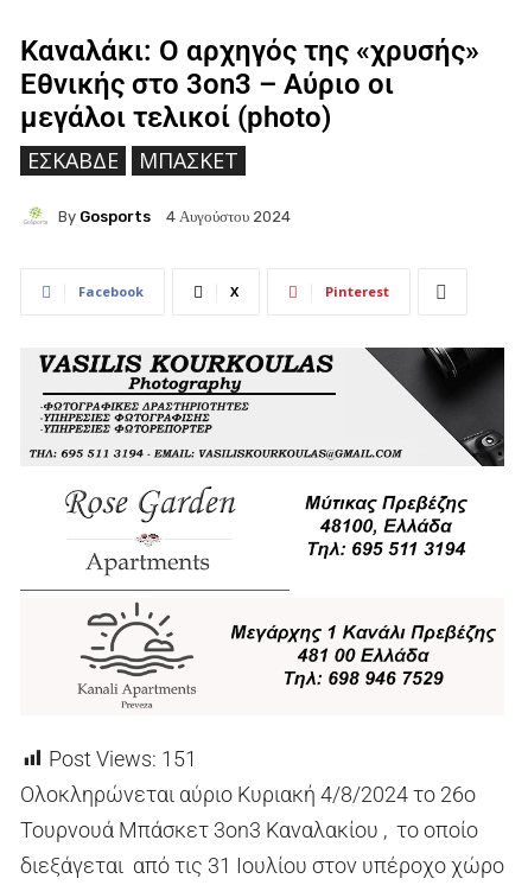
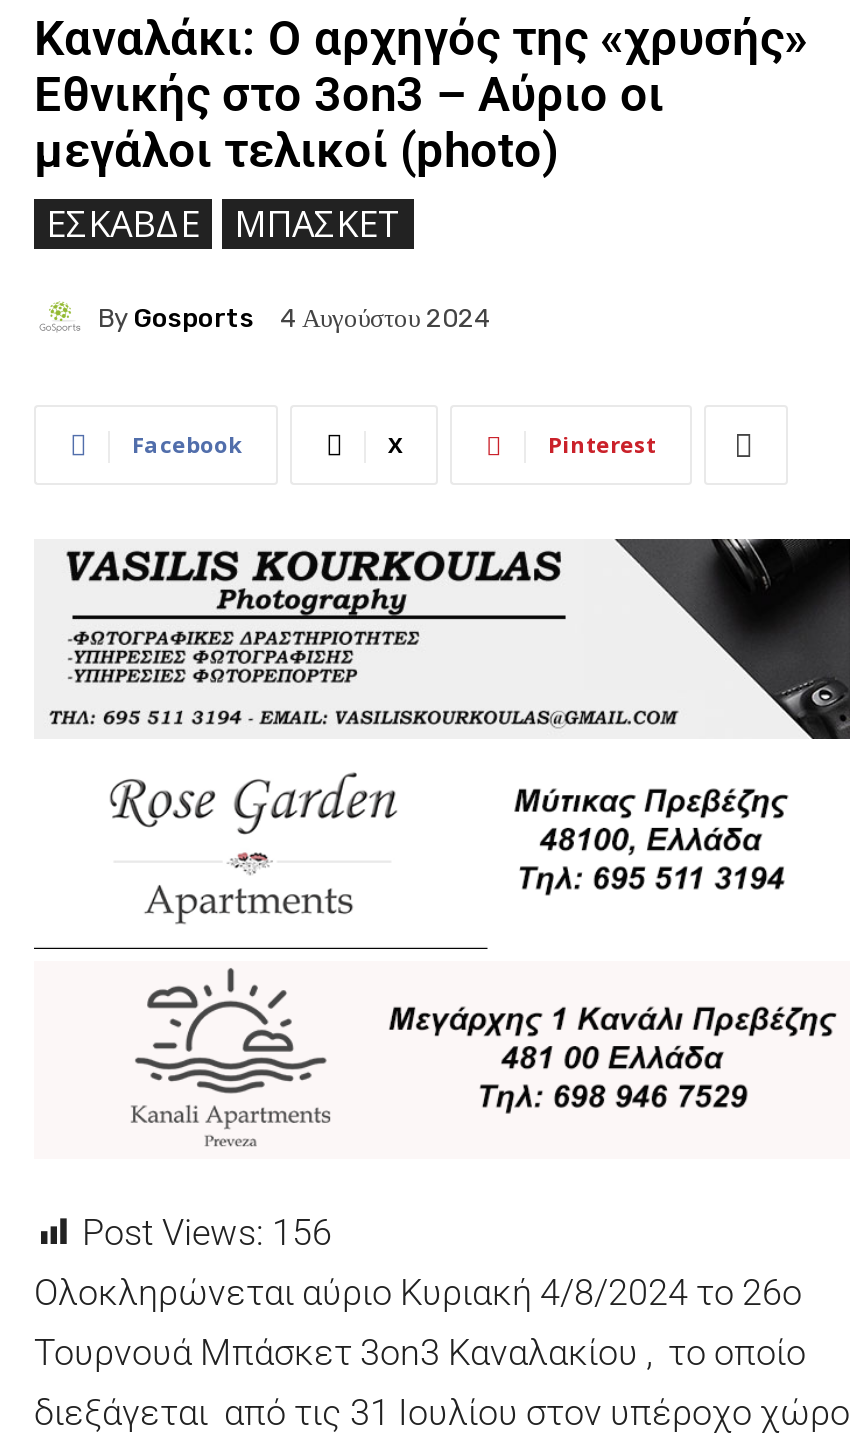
- Post Views: 151
+ Post Views: 156
